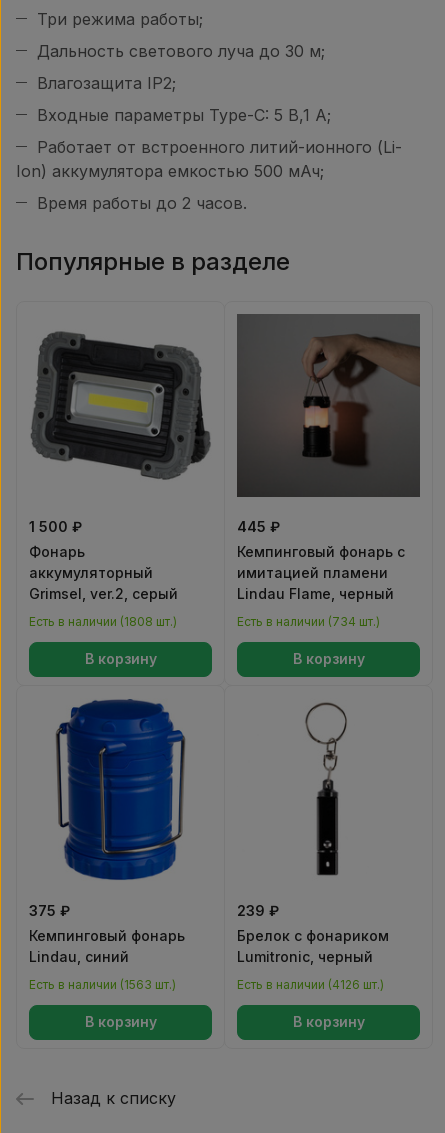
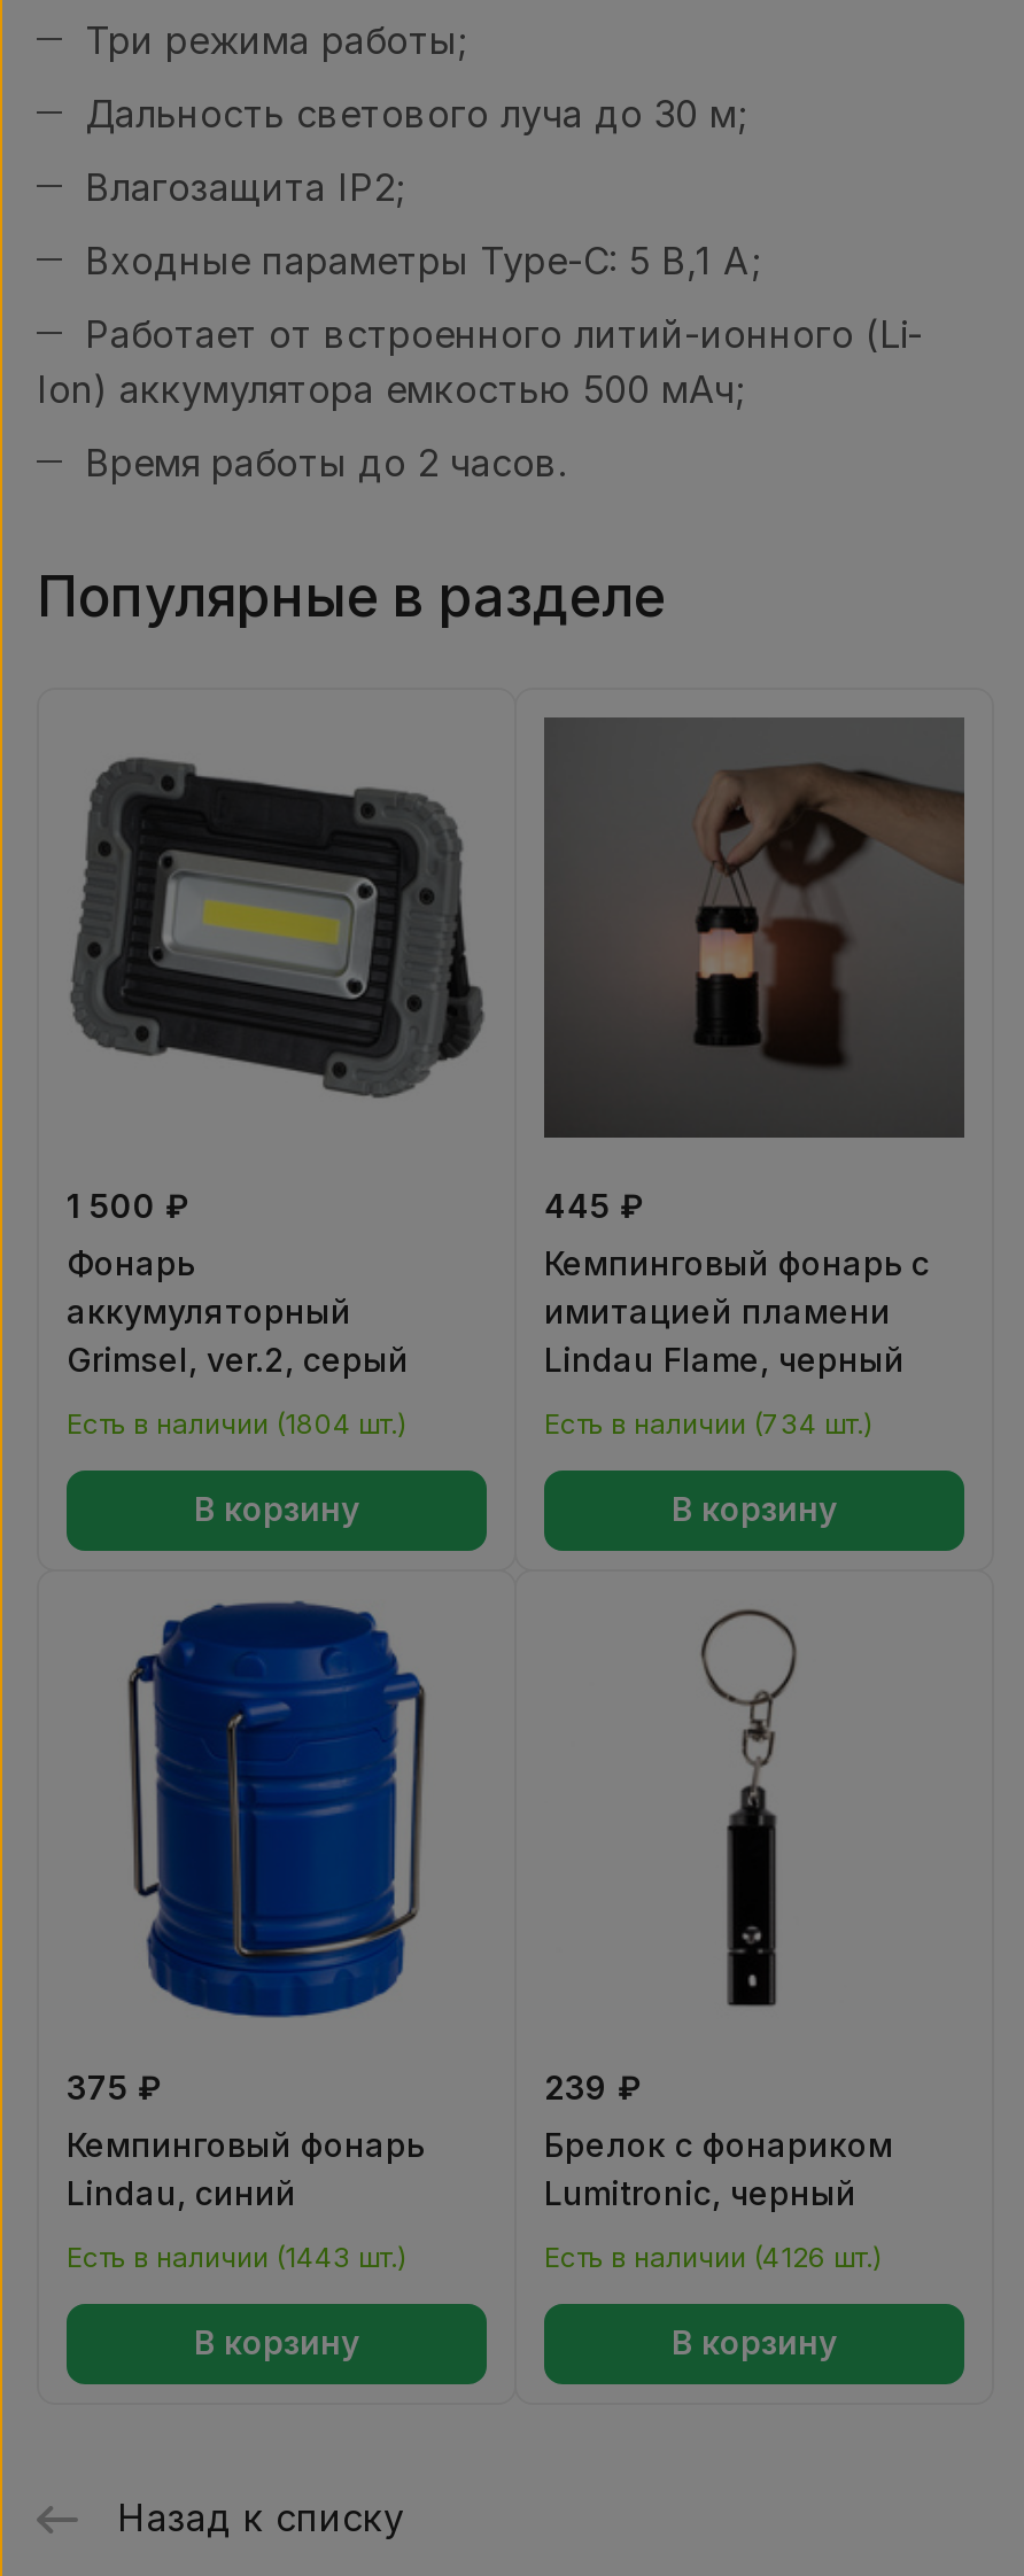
- Есть в наличии (1808 шт.)
+ Есть в наличии (1804 шт.)

- Есть в наличии (1563 шт.)
+ Есть в наличии (1443 шт.)
